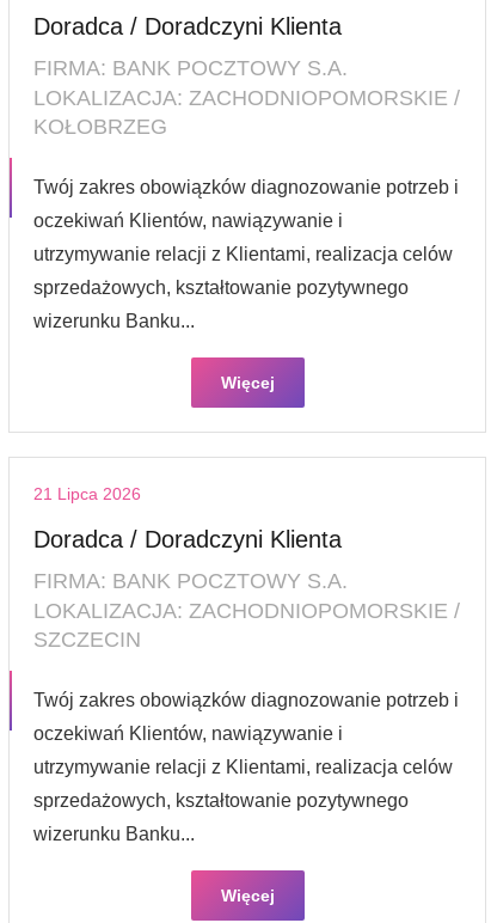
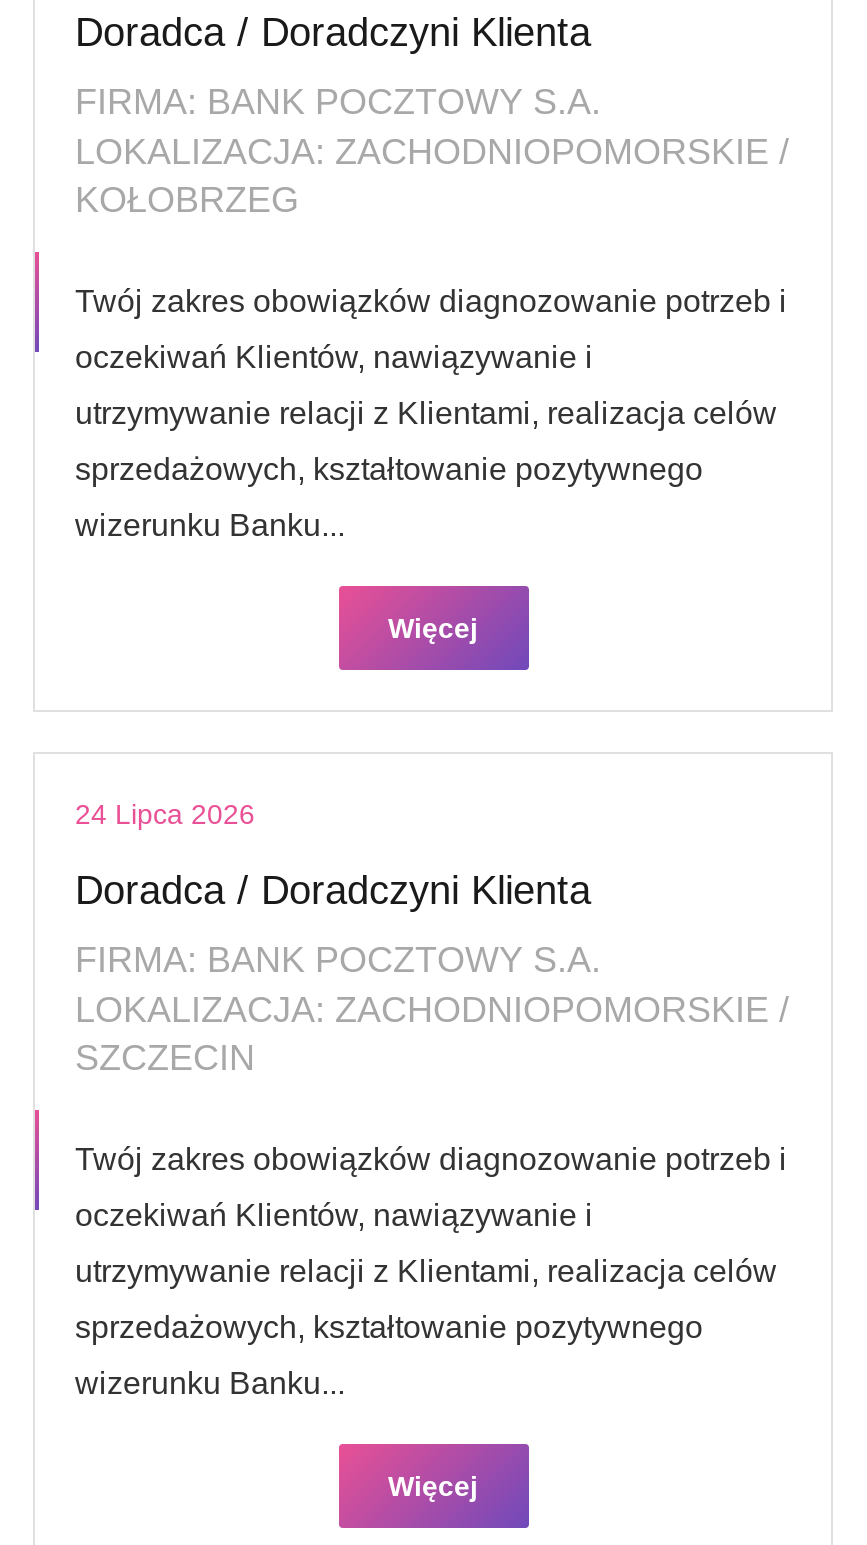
- 21 Lipca 2026
+ 24 Lipca 2026
